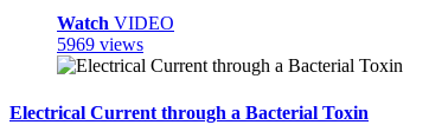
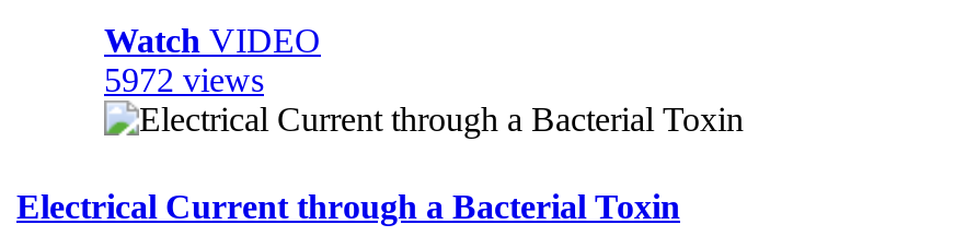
- 5969 views
+ 5972 views
